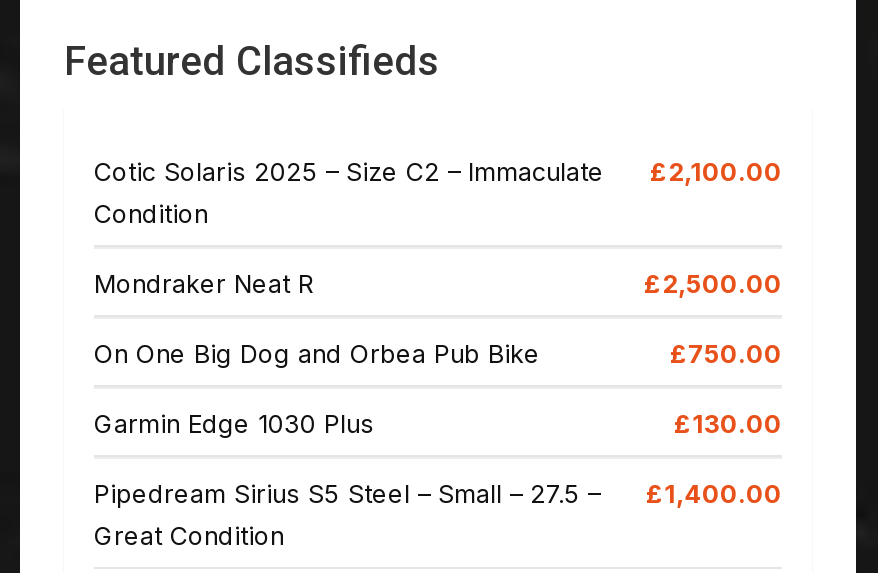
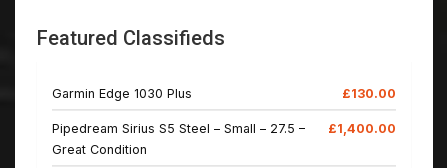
- Cotic Solaris 2025 – Size C2 – Immaculate
- Condition

- £2,100.00

- Mondraker Neat R
- £2,500.00
- On One Big Dog and Orbea Pub Bike
- £750.00
